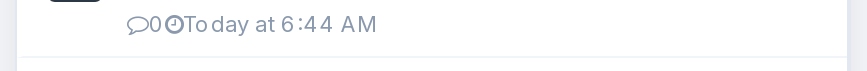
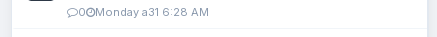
- 0 Today at 6:44 AM
+ 0 Monday a31 6:28 AM
